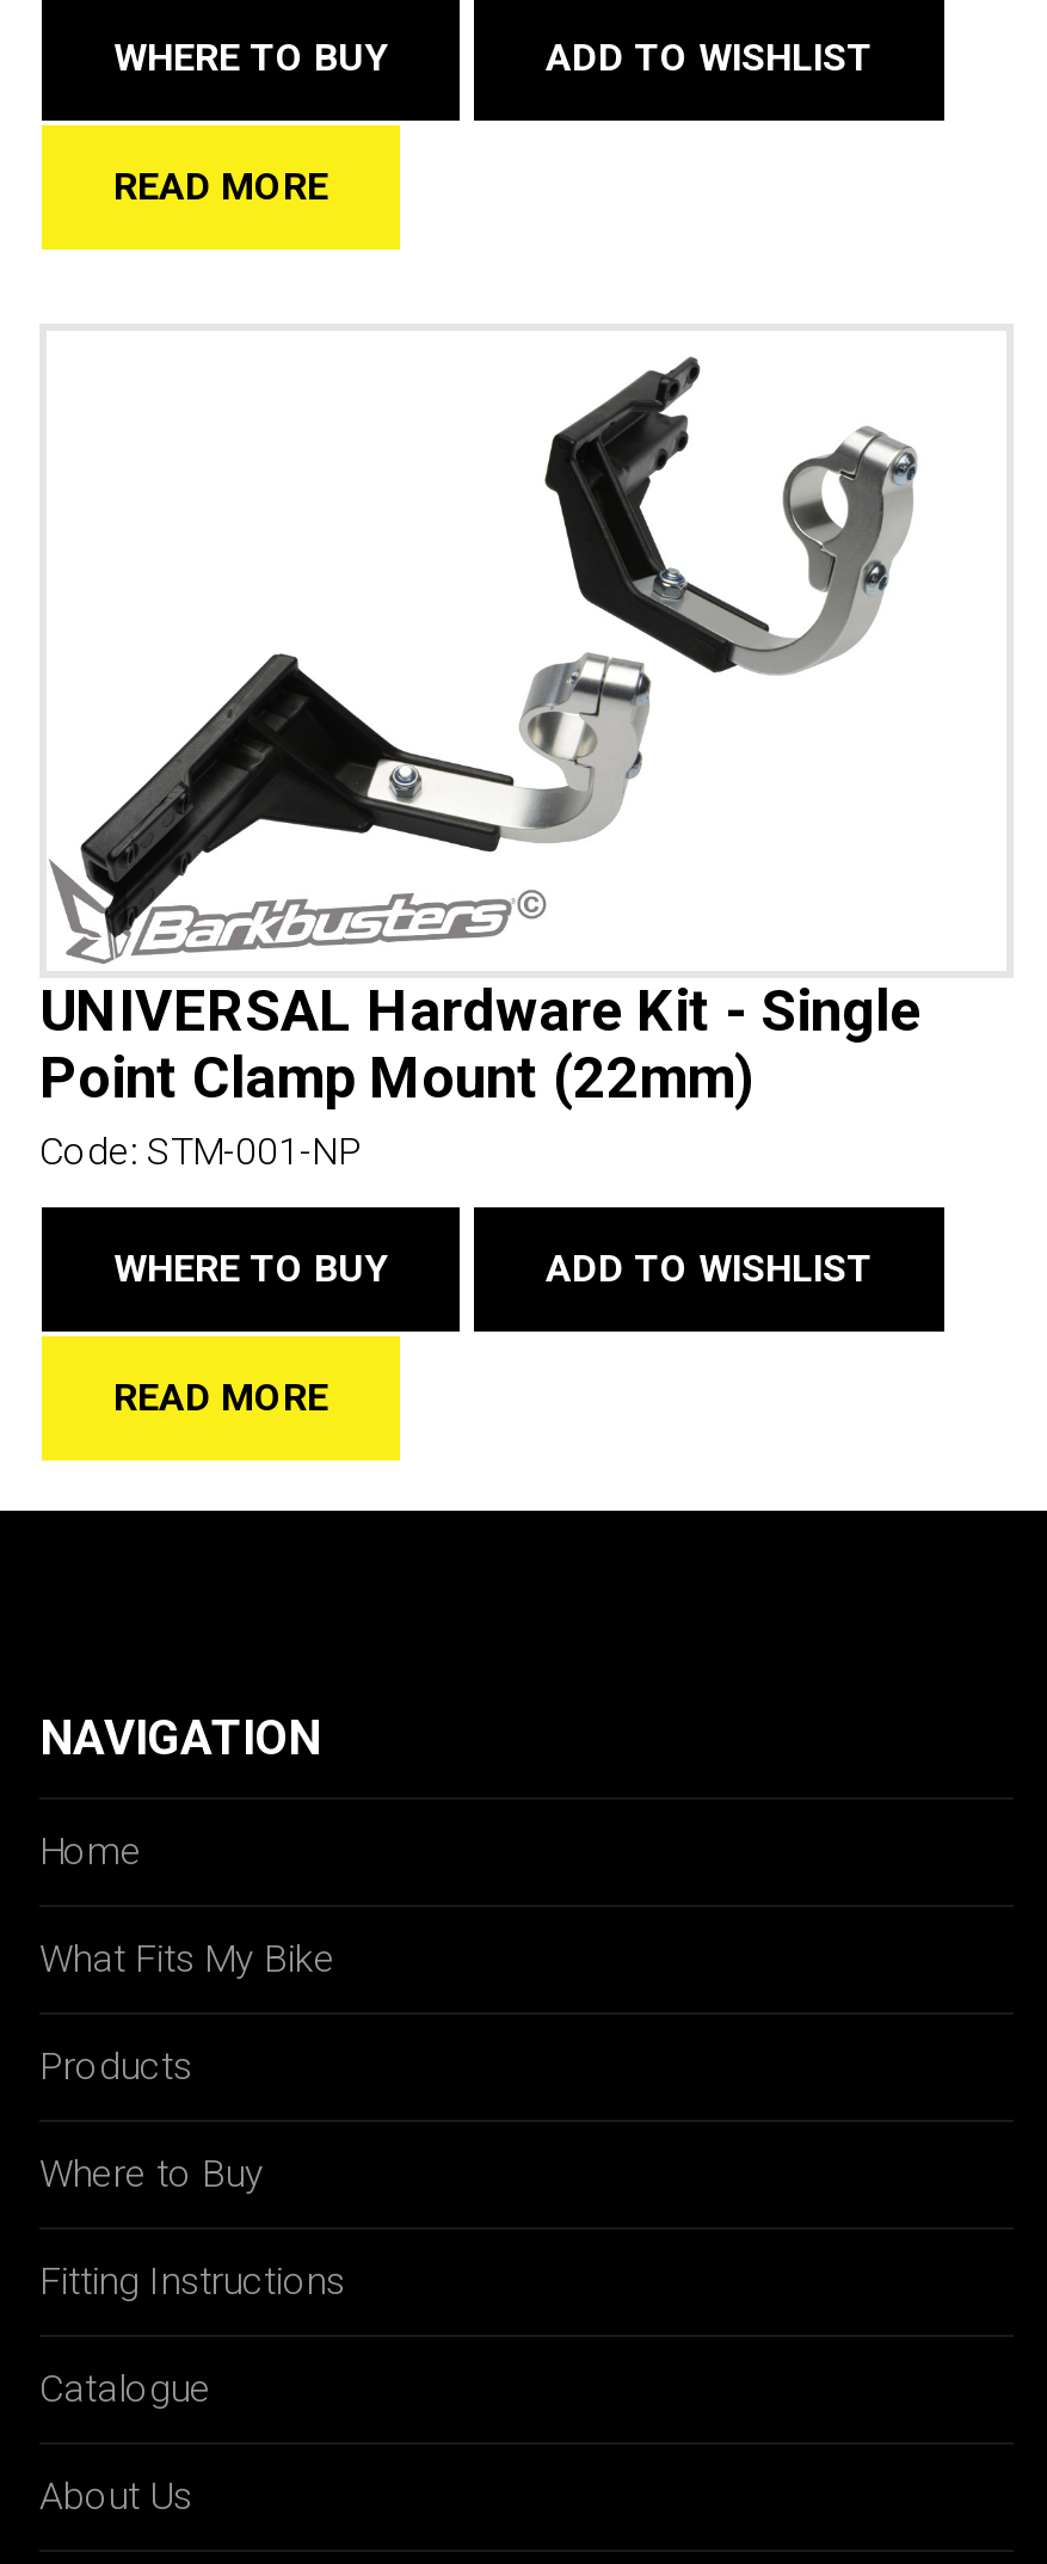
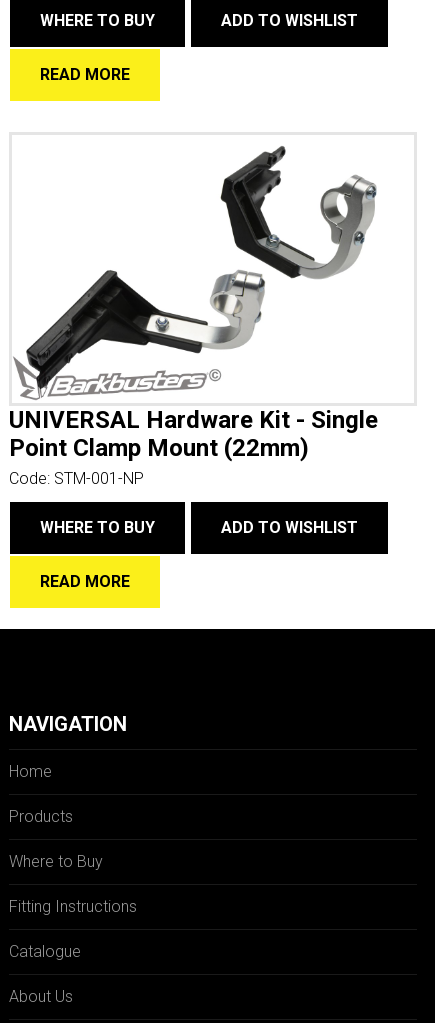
- What Fits My Bike
